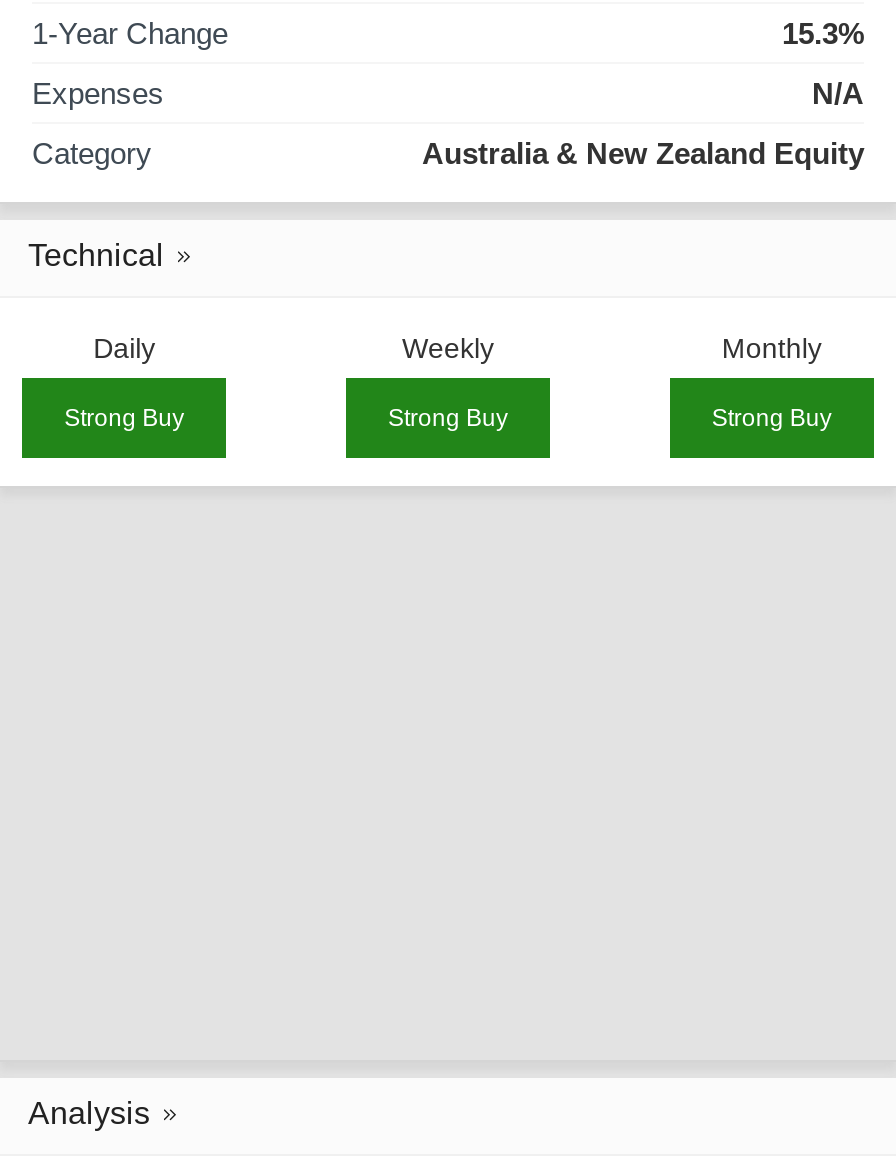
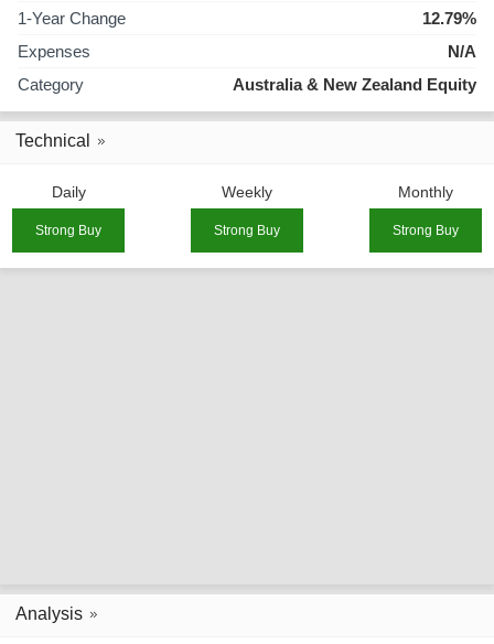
- 15.3%
+ 12.79%
